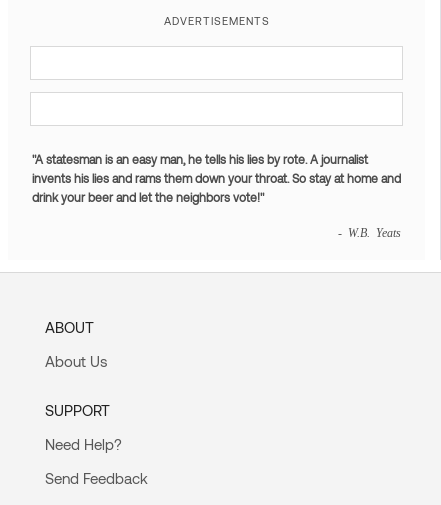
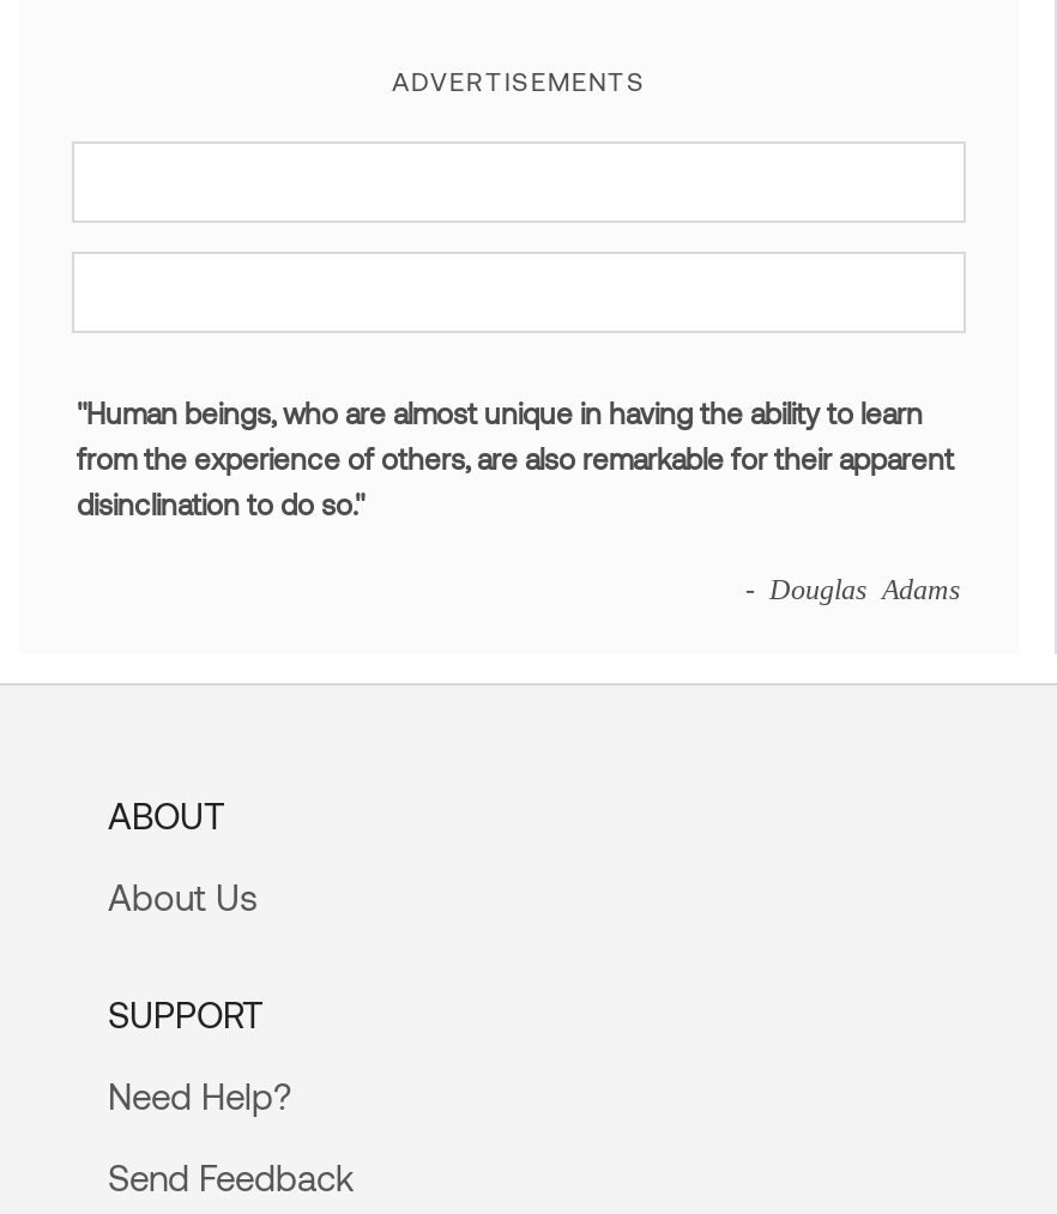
- "A statesman is an easy man, he tells his lies by rote. A journalist
- invents his lies and rams them down your throat. So stay at home and
- drink your beer and let the neighbors vote!"
+ "Human beings, who are almost unique in having the ability to learn
+ from the experience of others, are also remarkable for their apparent
+ disinclination to do so."

- - W.B. Yeats
+ - Douglas Adams
